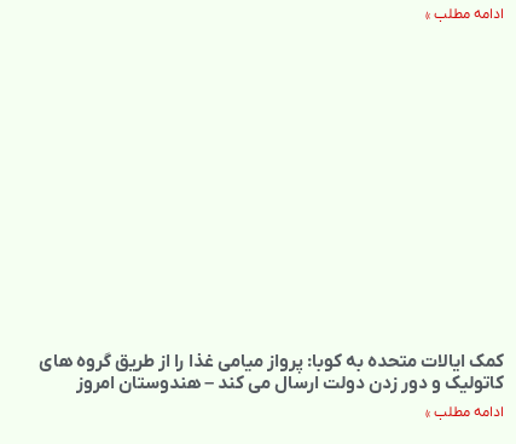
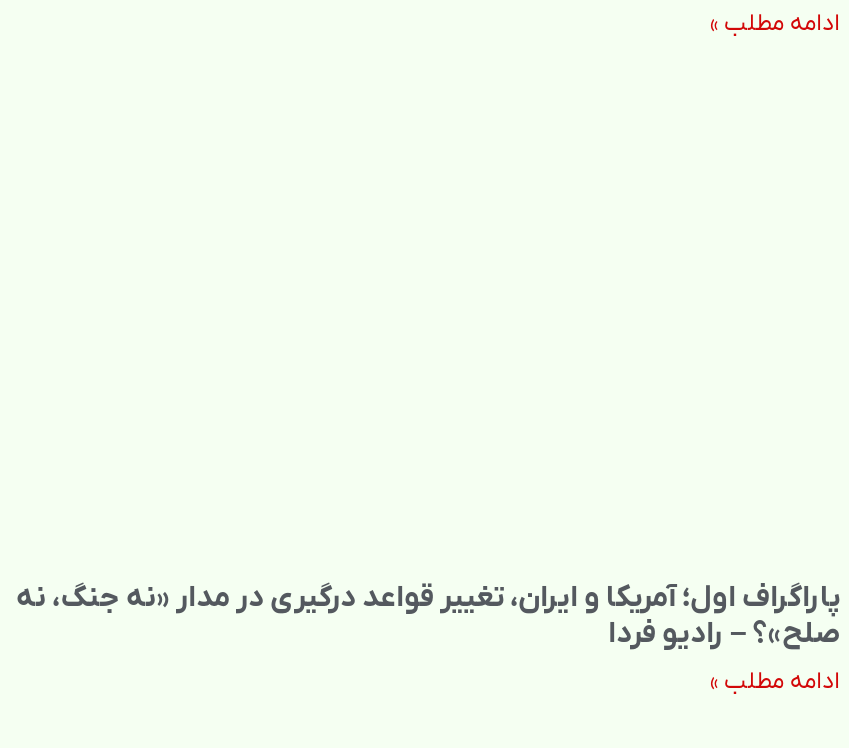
- کمک ایالات متحده به کوبا: پرواز میامی غذا را از طریق گروه های
- کاتولیک و دور زدن دولت ارسال می کند – هندوستان امروز
+ پاراگراف اول؛ آمریکا و ایران، تغییر قواعد درگیری در مدار «نه جنگ، نه
+ صلح»؟ – رادیو فردا
